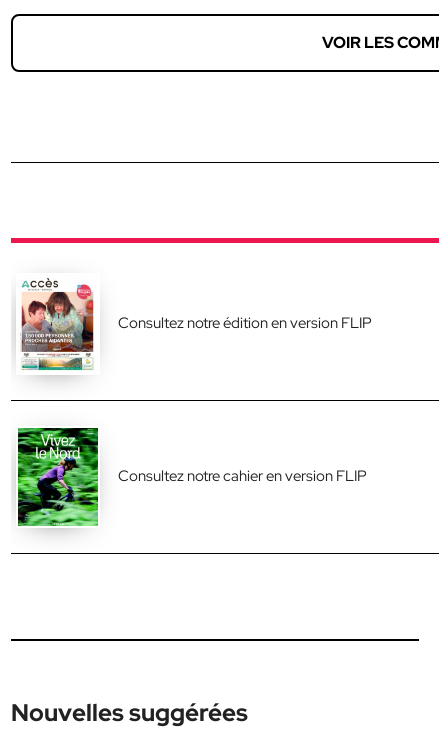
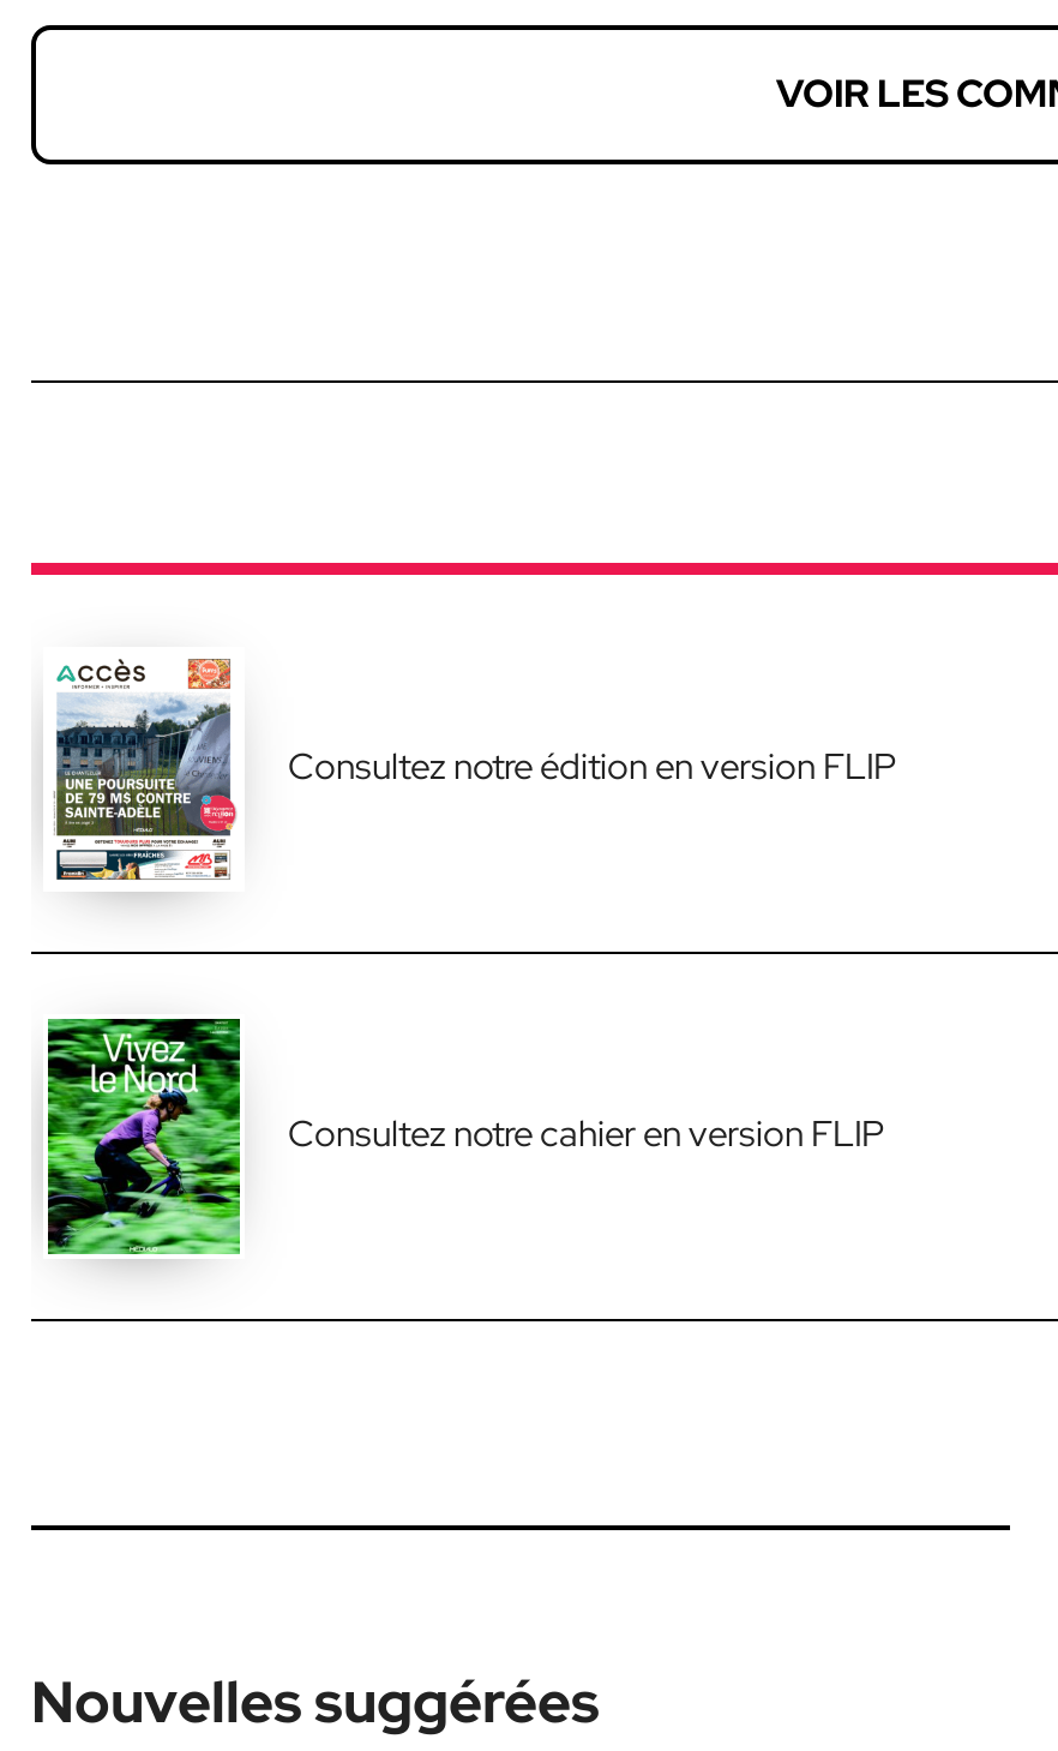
- [image]
+ [image]
